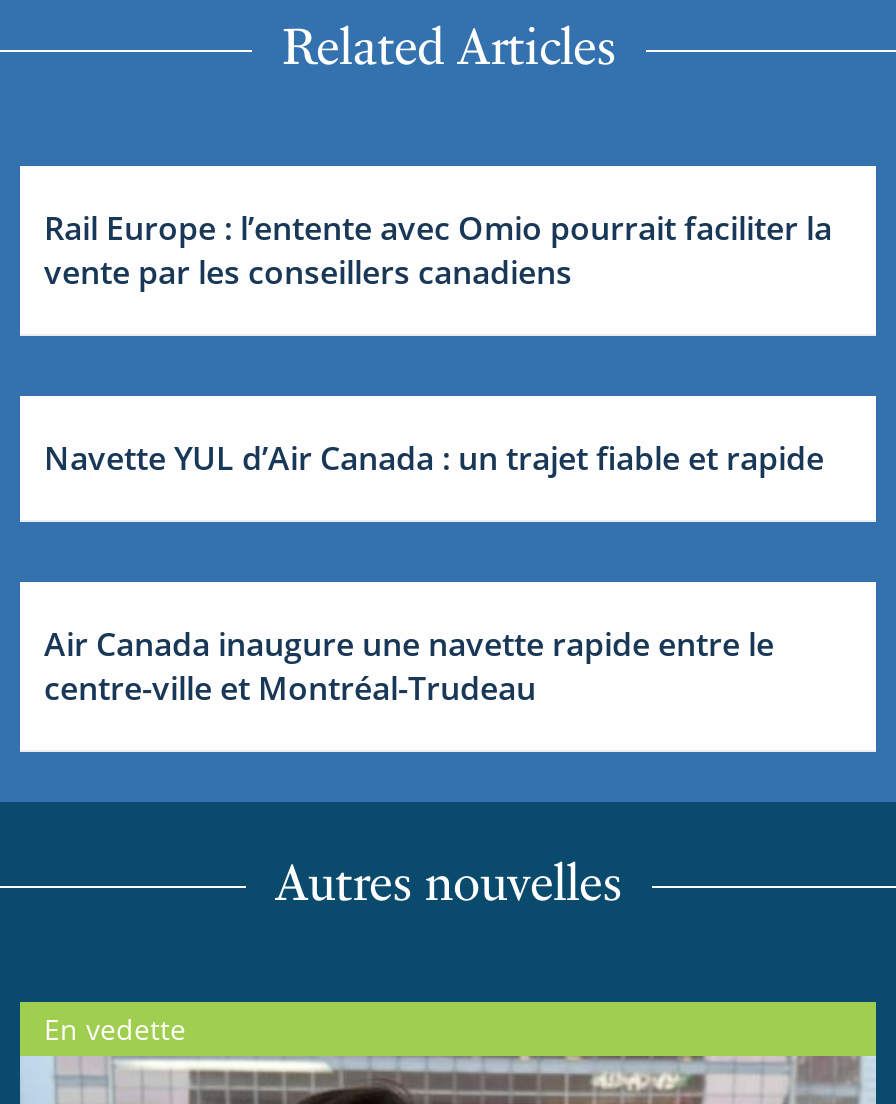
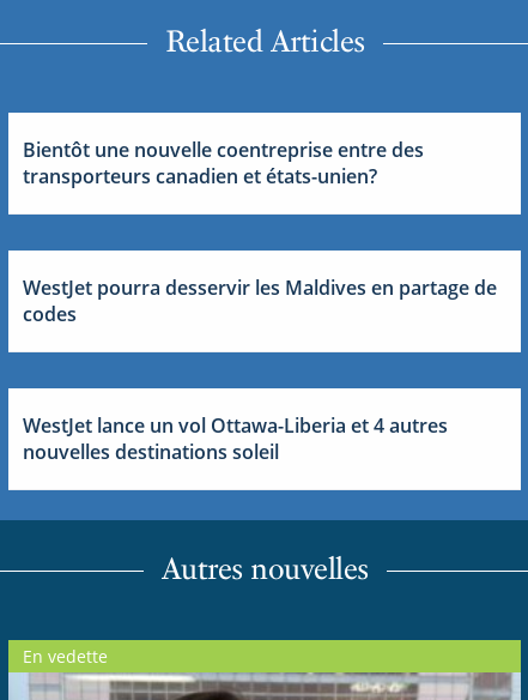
- Rail Europe : l’entente avec Omio pourrait faciliter la
- vente par les conseillers canadiens
+ Bientôt une nouvelle coentreprise entre des
+ transporteurs canadien et états-unien?

- Navette YUL d’Air Canada : un trajet fiable et rapide
+ WestJet pourra desservir les Maldives en partage de
+ codes

- Air Canada inaugure une navette rapide entre le
- centre-ville et Montréal-Trudeau
+ WestJet lance un vol Ottawa-Liberia et 4 autres
+ nouvelles destinations soleil
